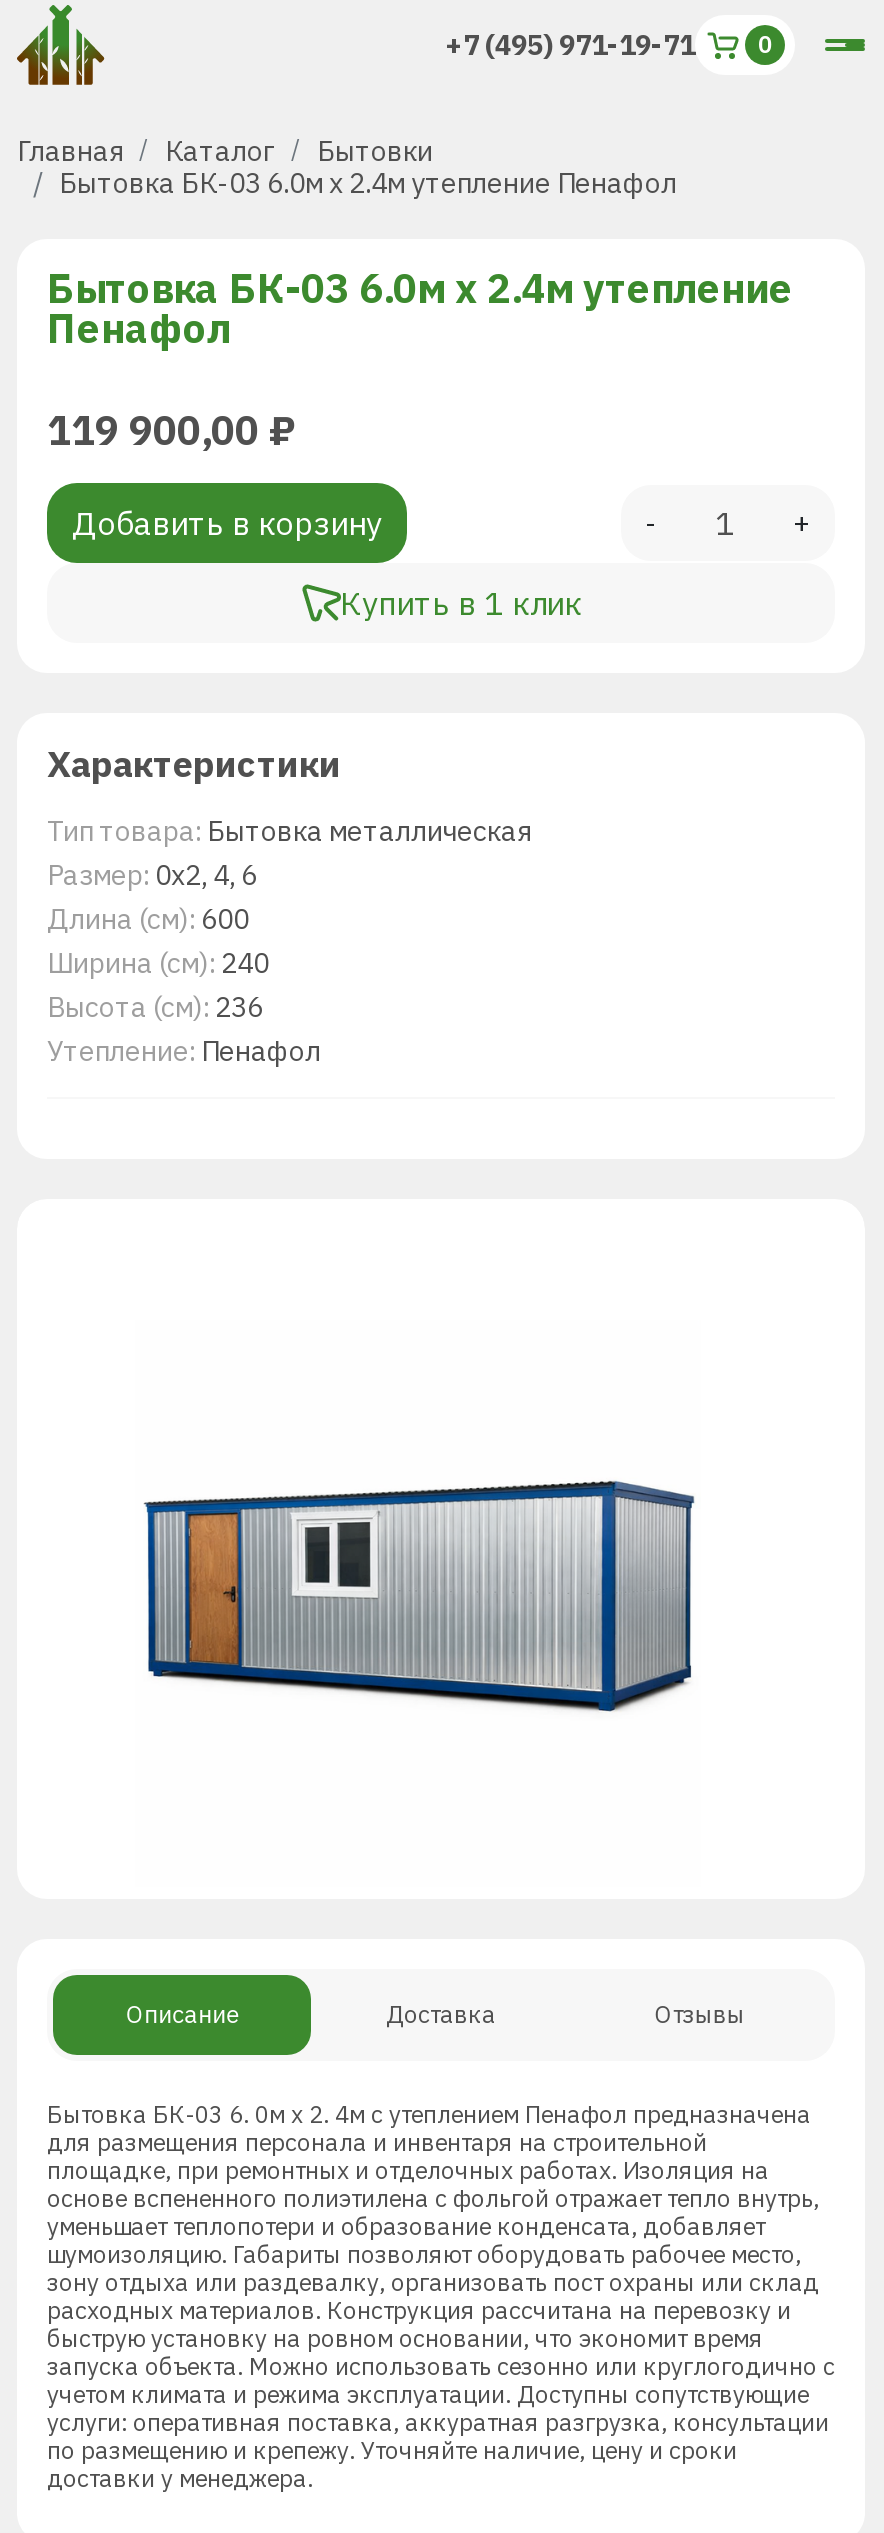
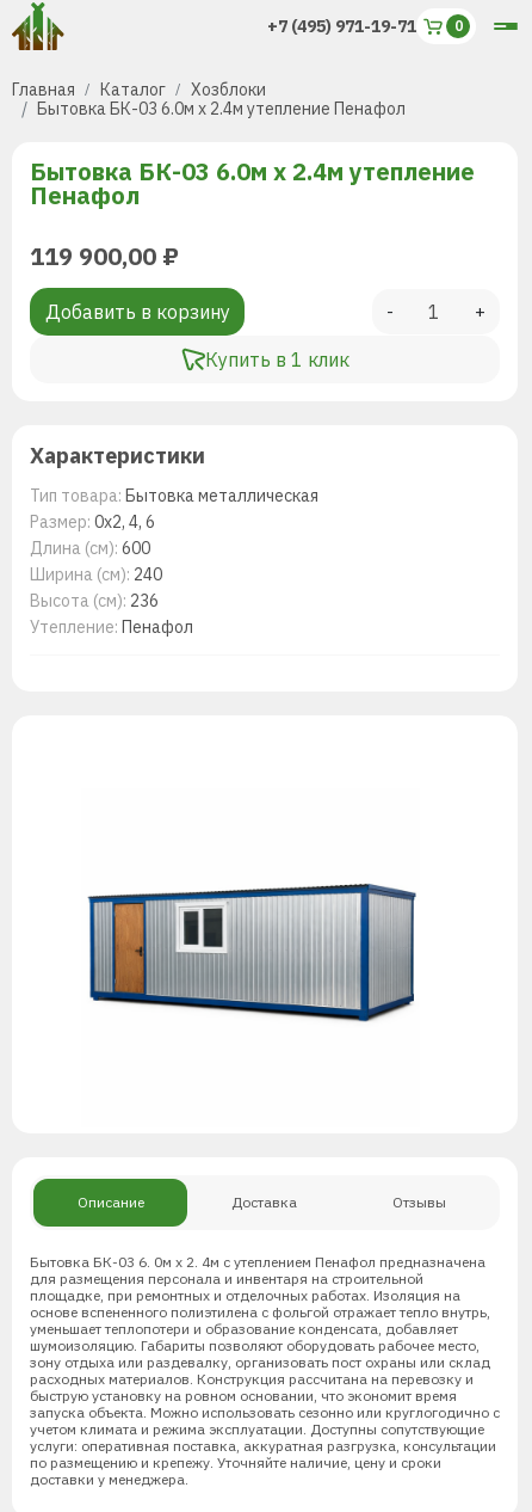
- Бытовки
+ Хозблоки
